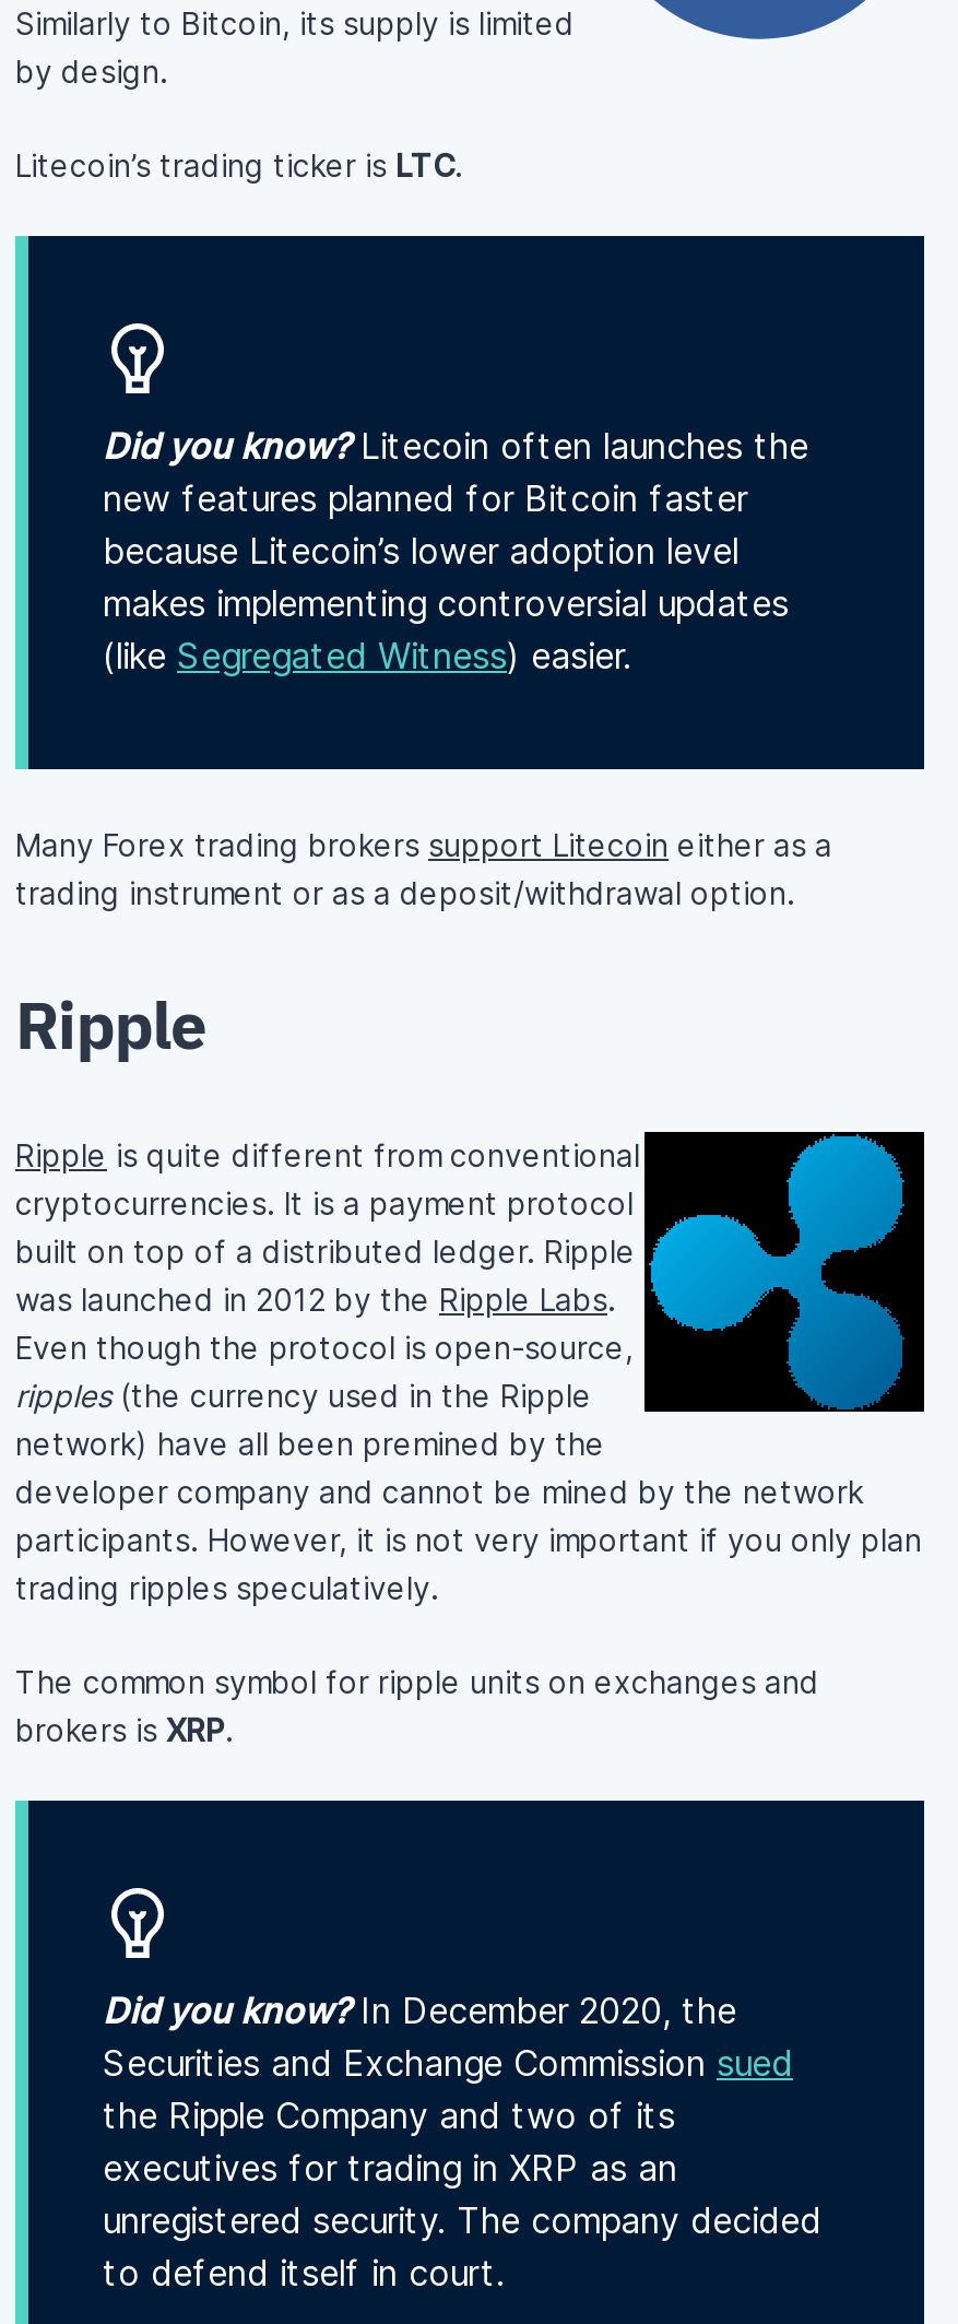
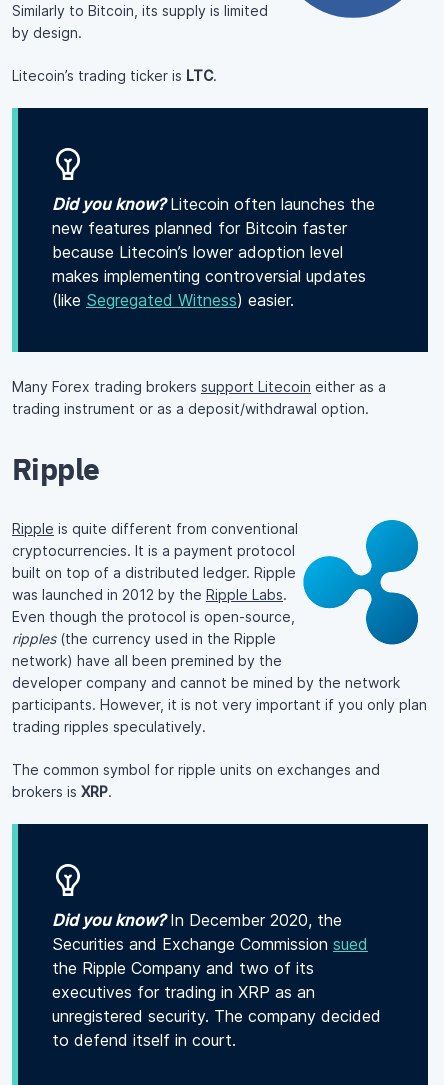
- [image]
+ [image]
